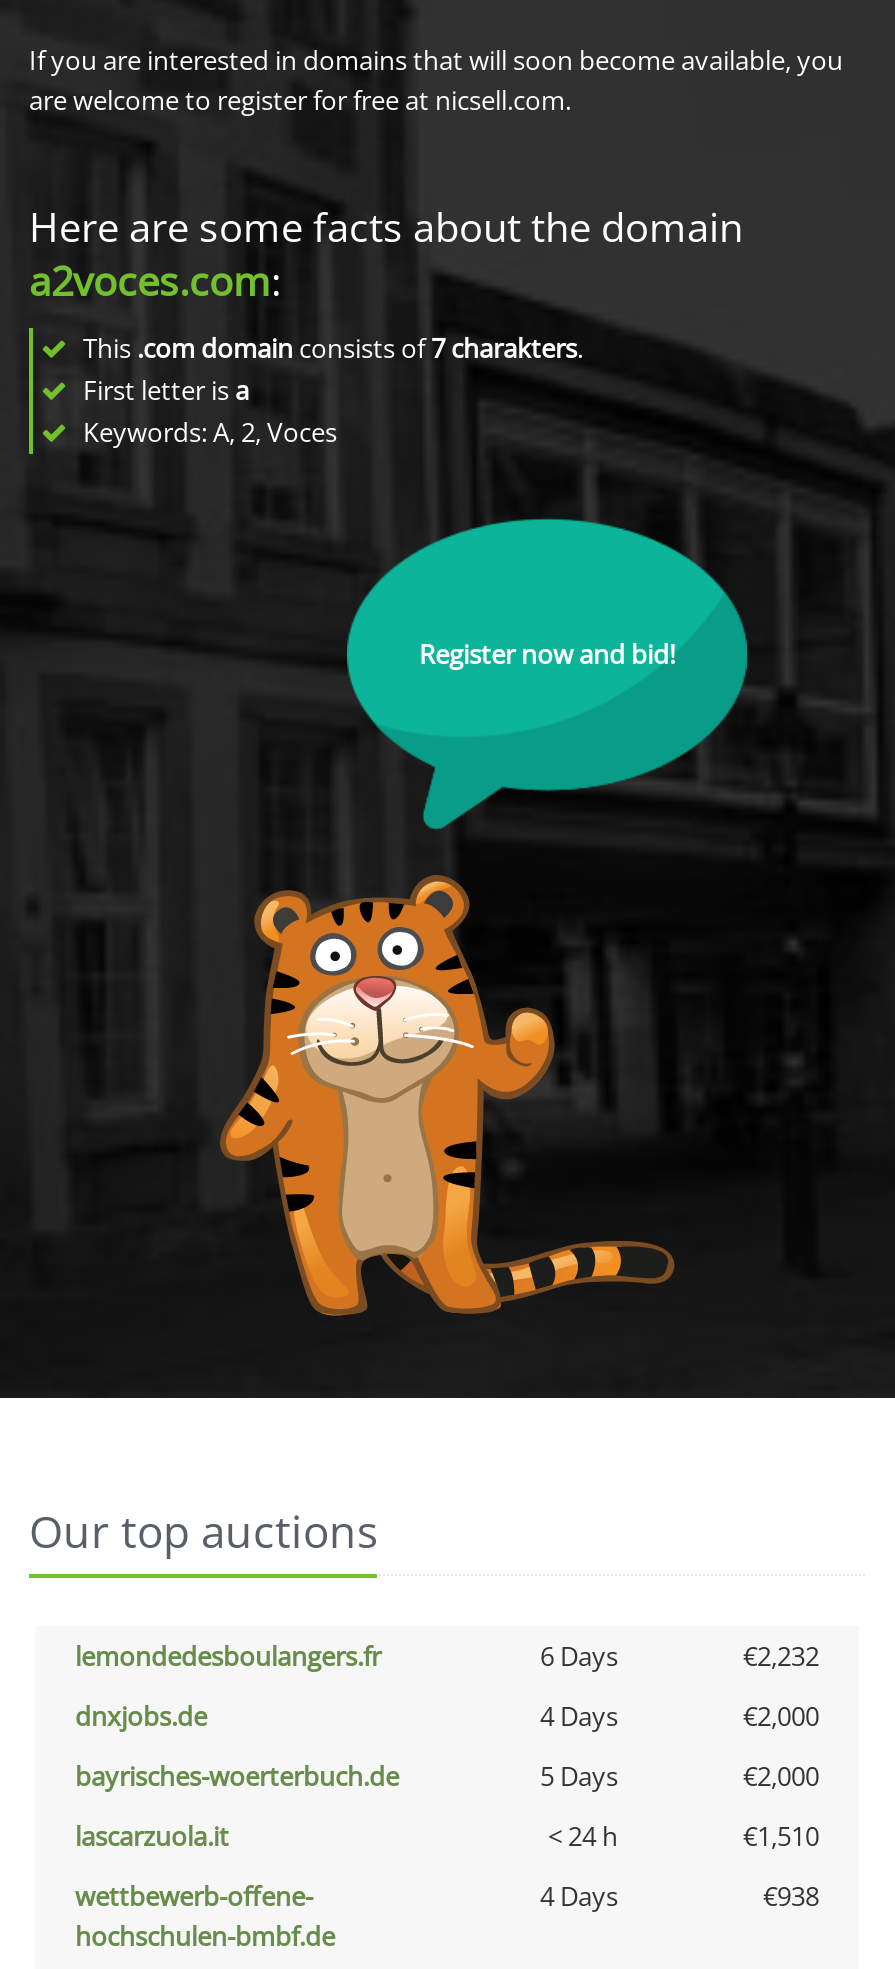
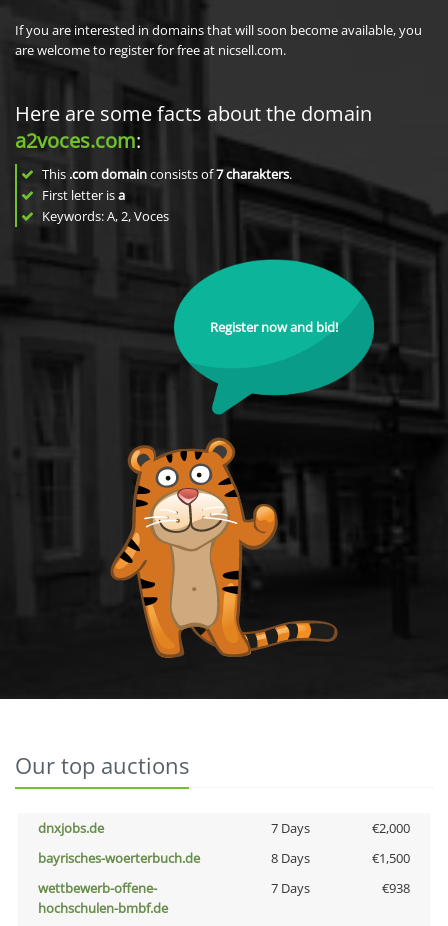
- lemondedesboulangers.fr
- 6 Days
- €2,232

- 4 Days
+ 7 Days

- 5 Days
- €2,000
- lascarzuola.it
- < 24 h
- €1,510
+ 8 Days
+ €1,500

- 4 Days
+ 7 Days
